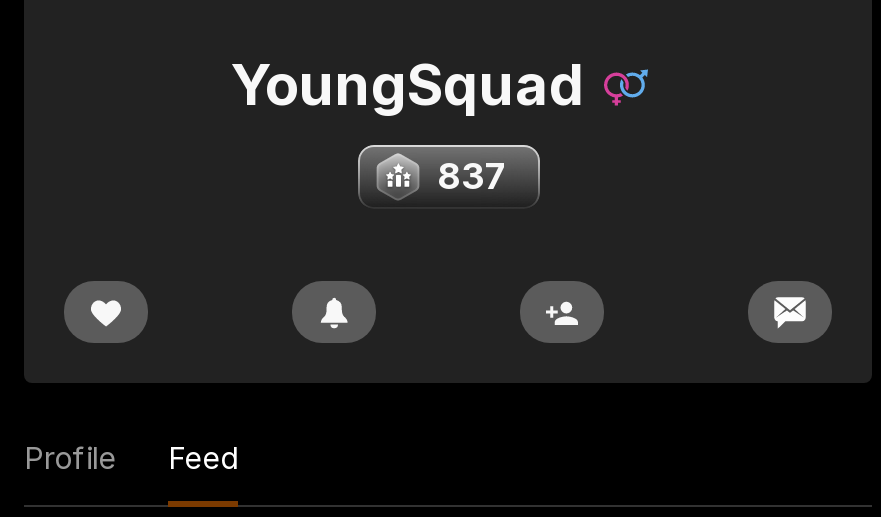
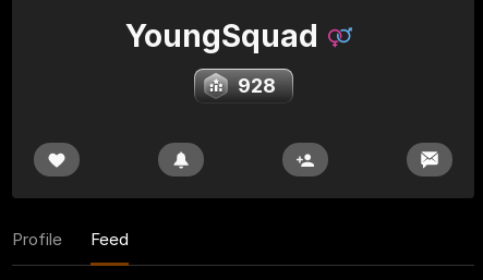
- 837
+ 928
